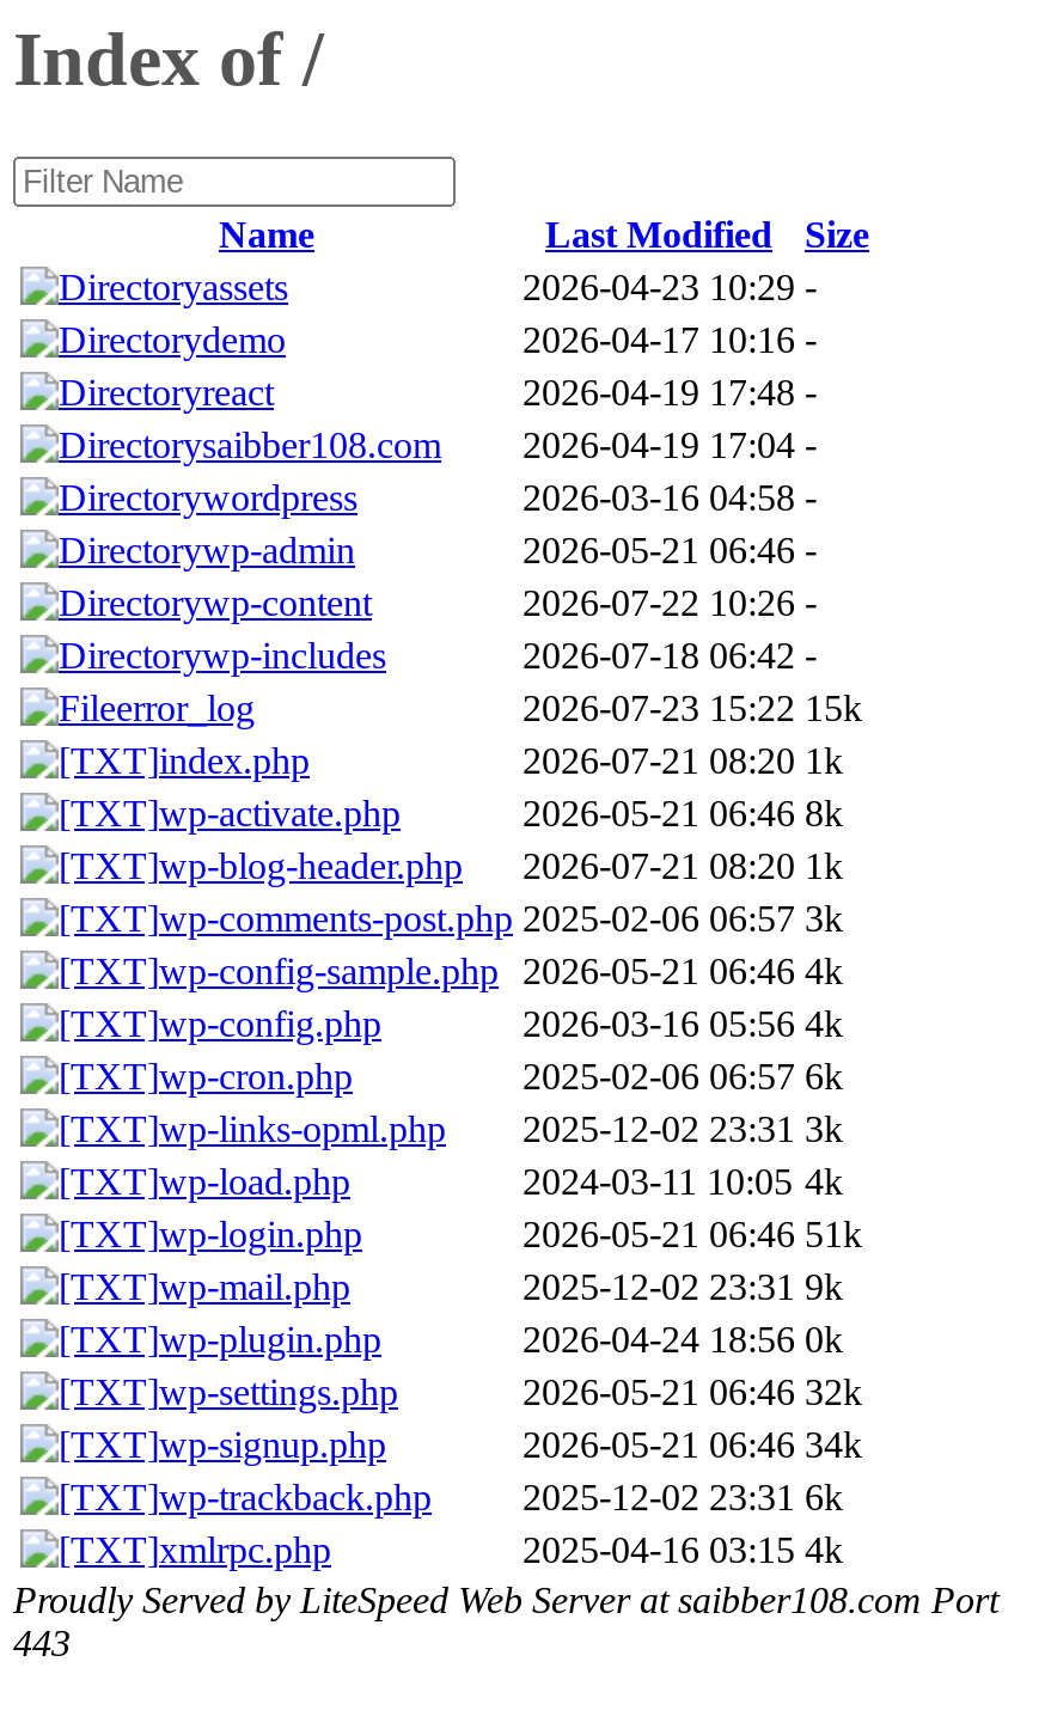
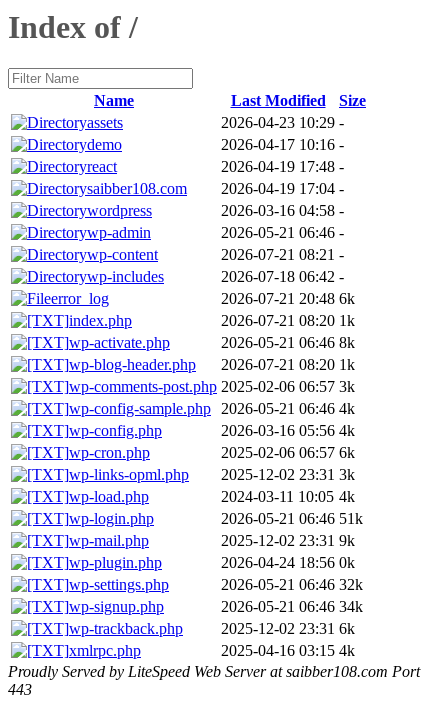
- 2026-07-22 10:26 -
+ 2026-07-21 08:21 -

- 2026-07-23 15:22 15k
+ 2026-07-21 20:48 6k
